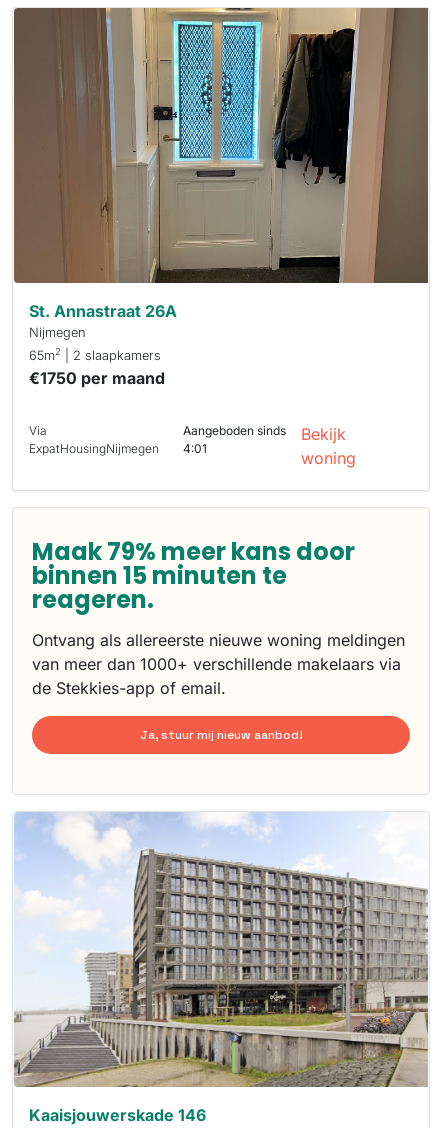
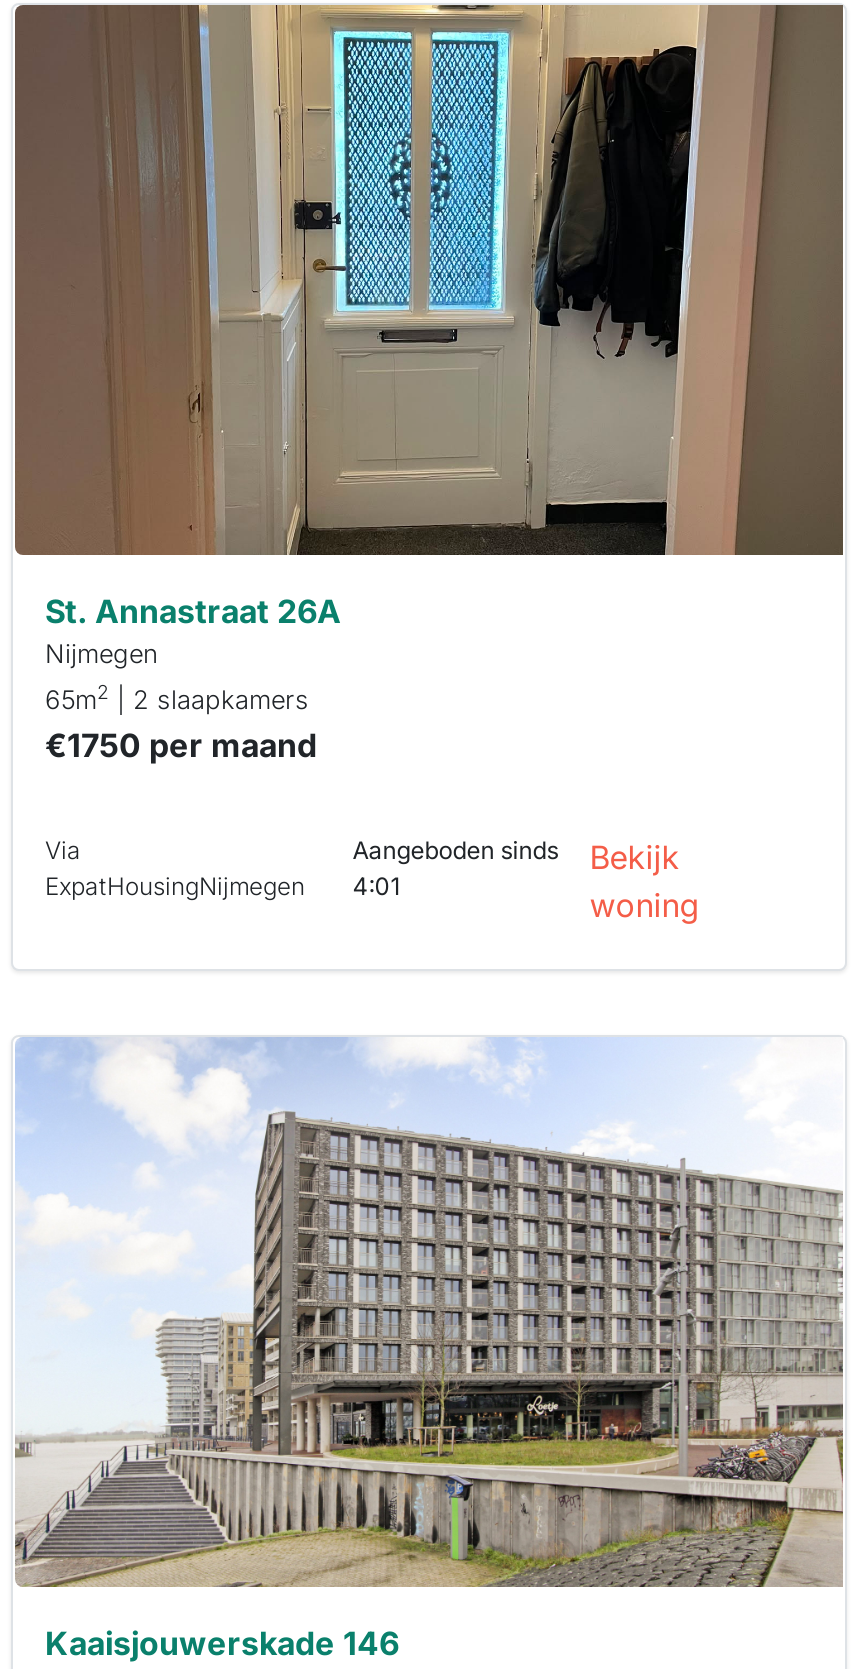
- [image]
- Maak 79% meer kans door
- binnen 15 minuten te
- reageren.
- Ontvang als allereerste nieuwe woning meldingen
- van meer dan 1000+ verschillende makelaars via
- de Stekkies-app of email.
- Ja, stuur mij nieuw aanbod!
